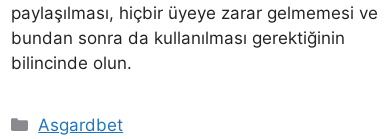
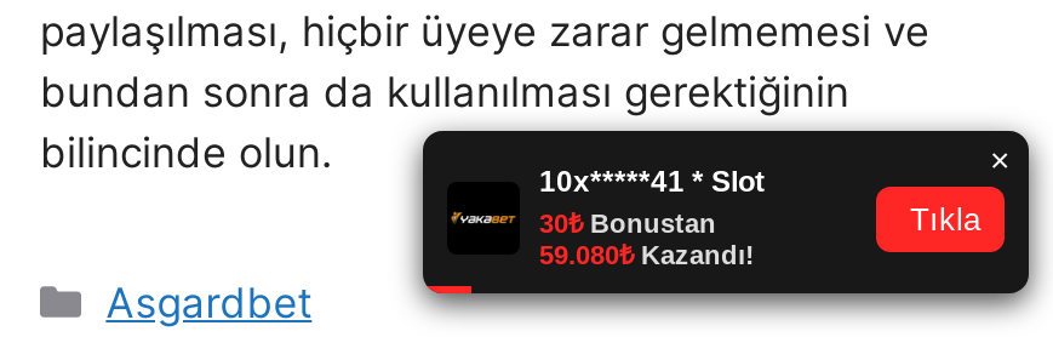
+ [image]
